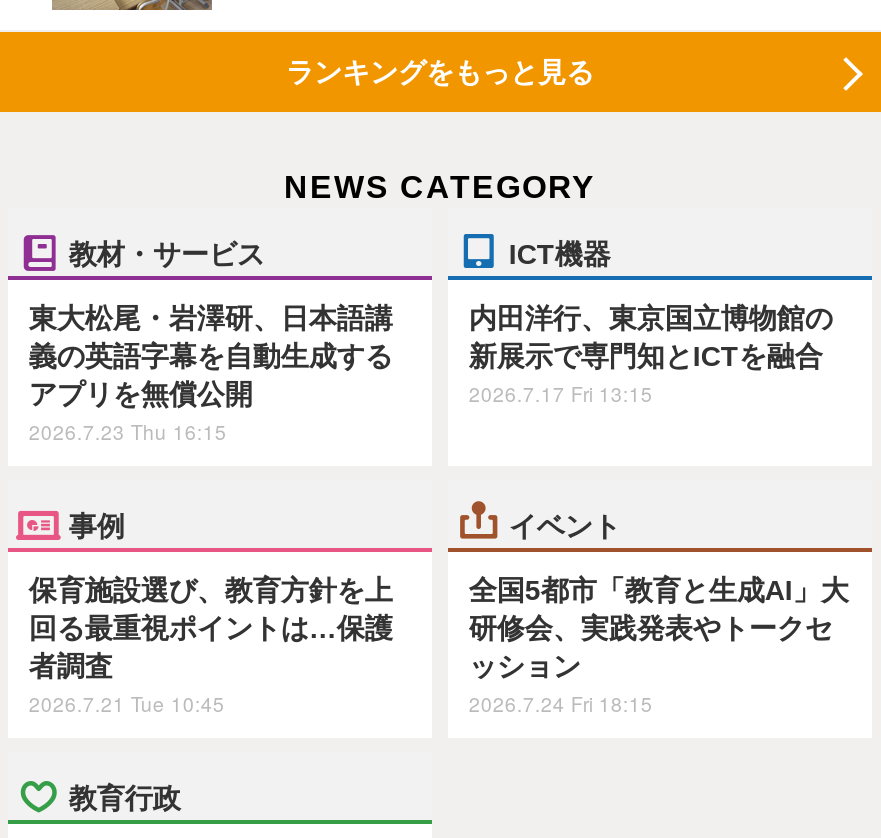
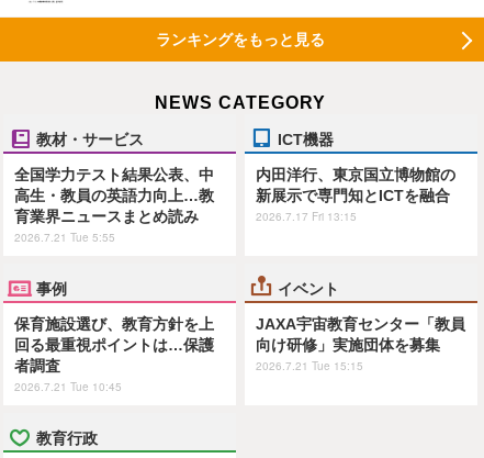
- 東大松尾・岩澤研、日本語講
- 義の英語字幕を自動生成する
- アプリを無償公開
- 2026.7.23 Thu 16:15
+ 全国学力テスト結果公表、中
+ 高生・教員の英語力向上…教
+ 育業界ニュースまとめ読み
+ 2026.7.21 Tue 5:55

- 全国5都市「教育と生成AI」大
- 研修会、実践発表やトークセ
- ッション
- 2026.7.24 Fri 18:15
+ JAXA宇宙教育センター「教員
+ 向け研修」実施団体を募集
+ 2026.7.21 Tue 15:15
